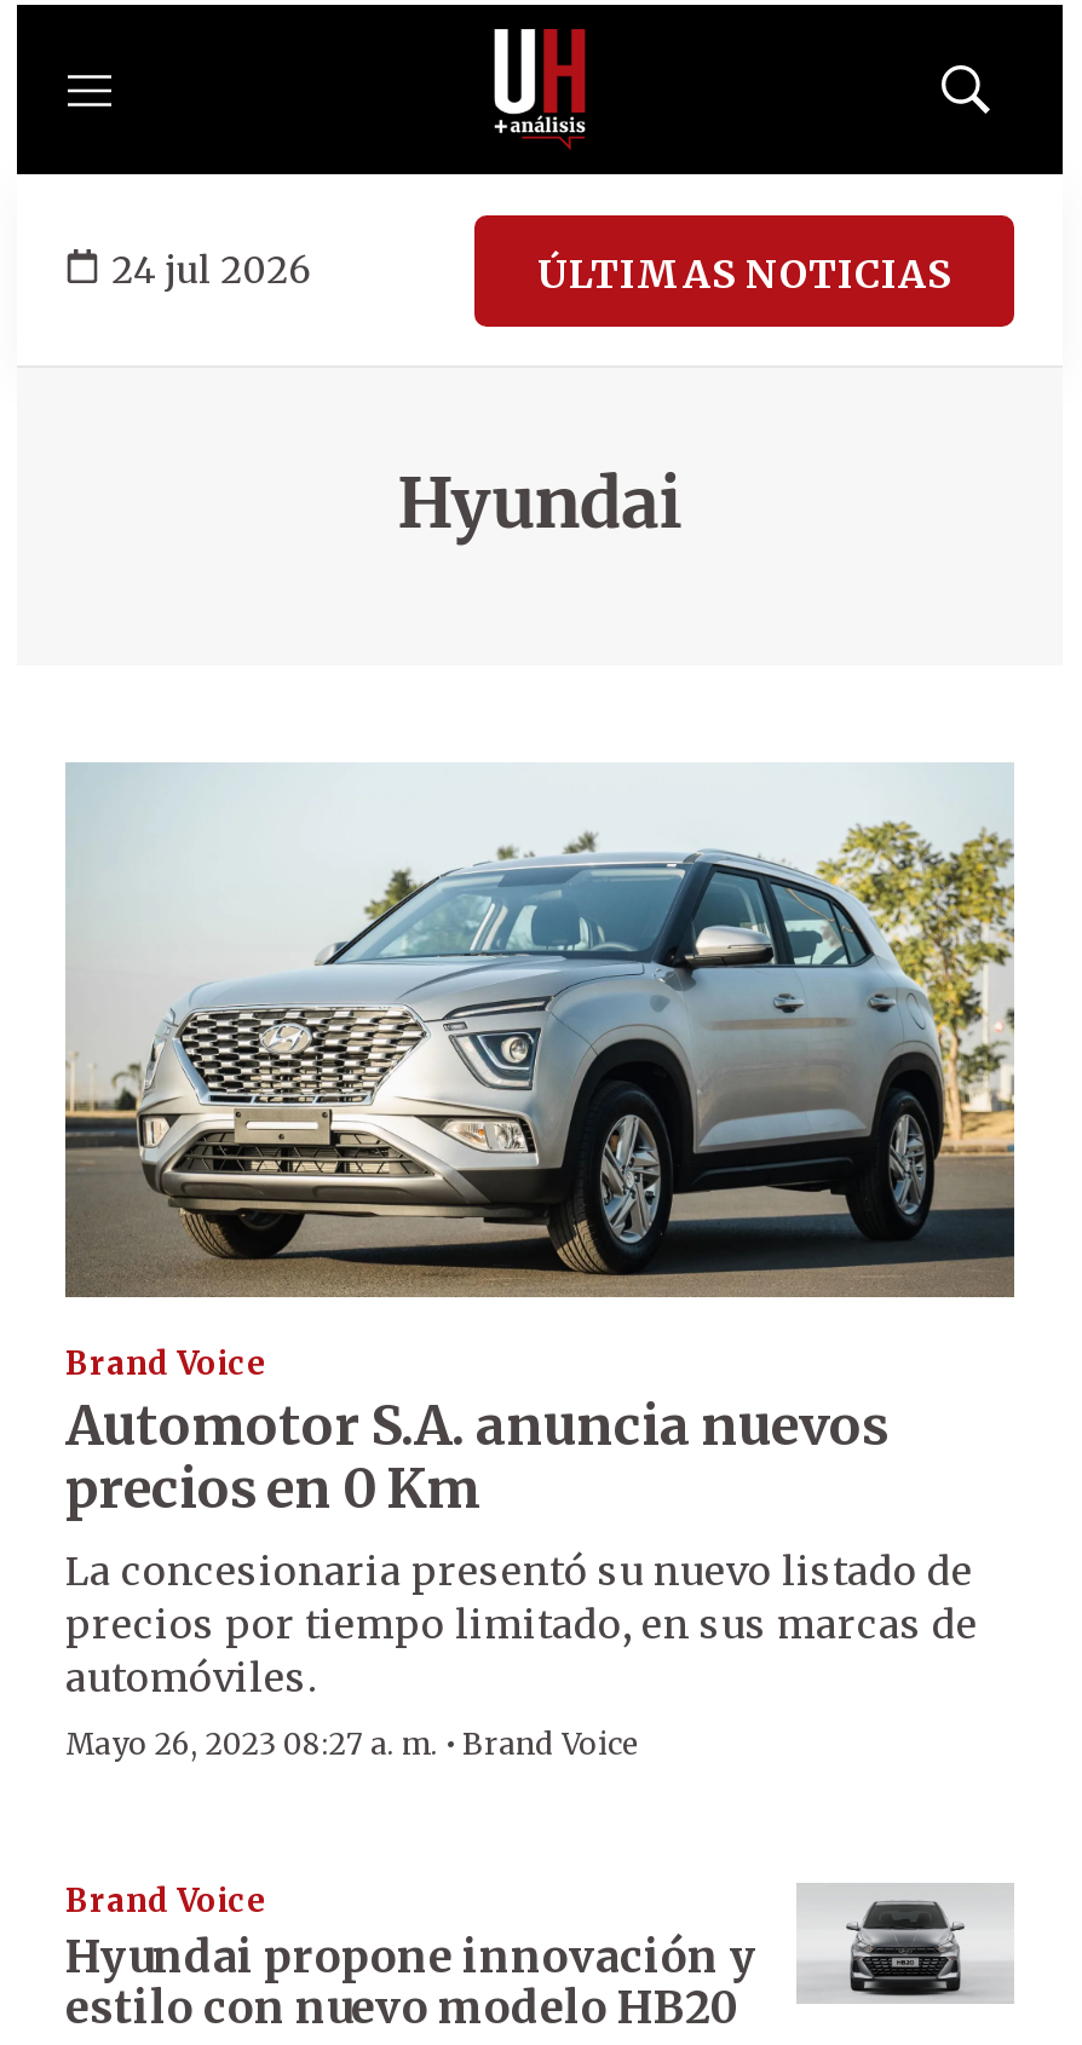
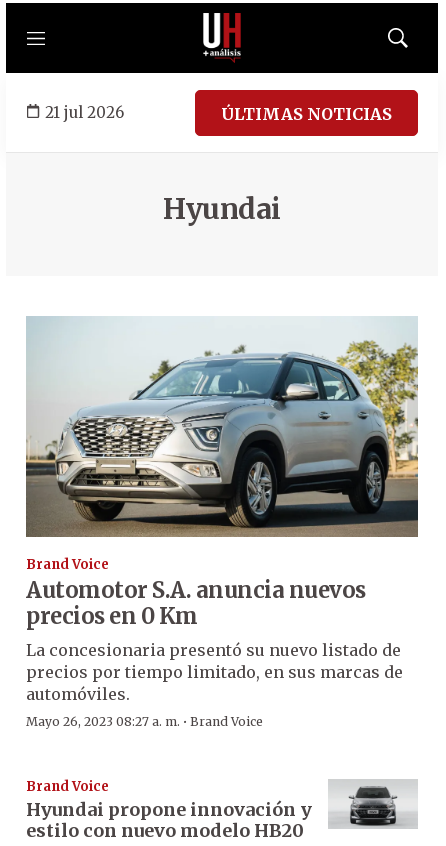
- 24 jul 2026
+ 21 jul 2026
